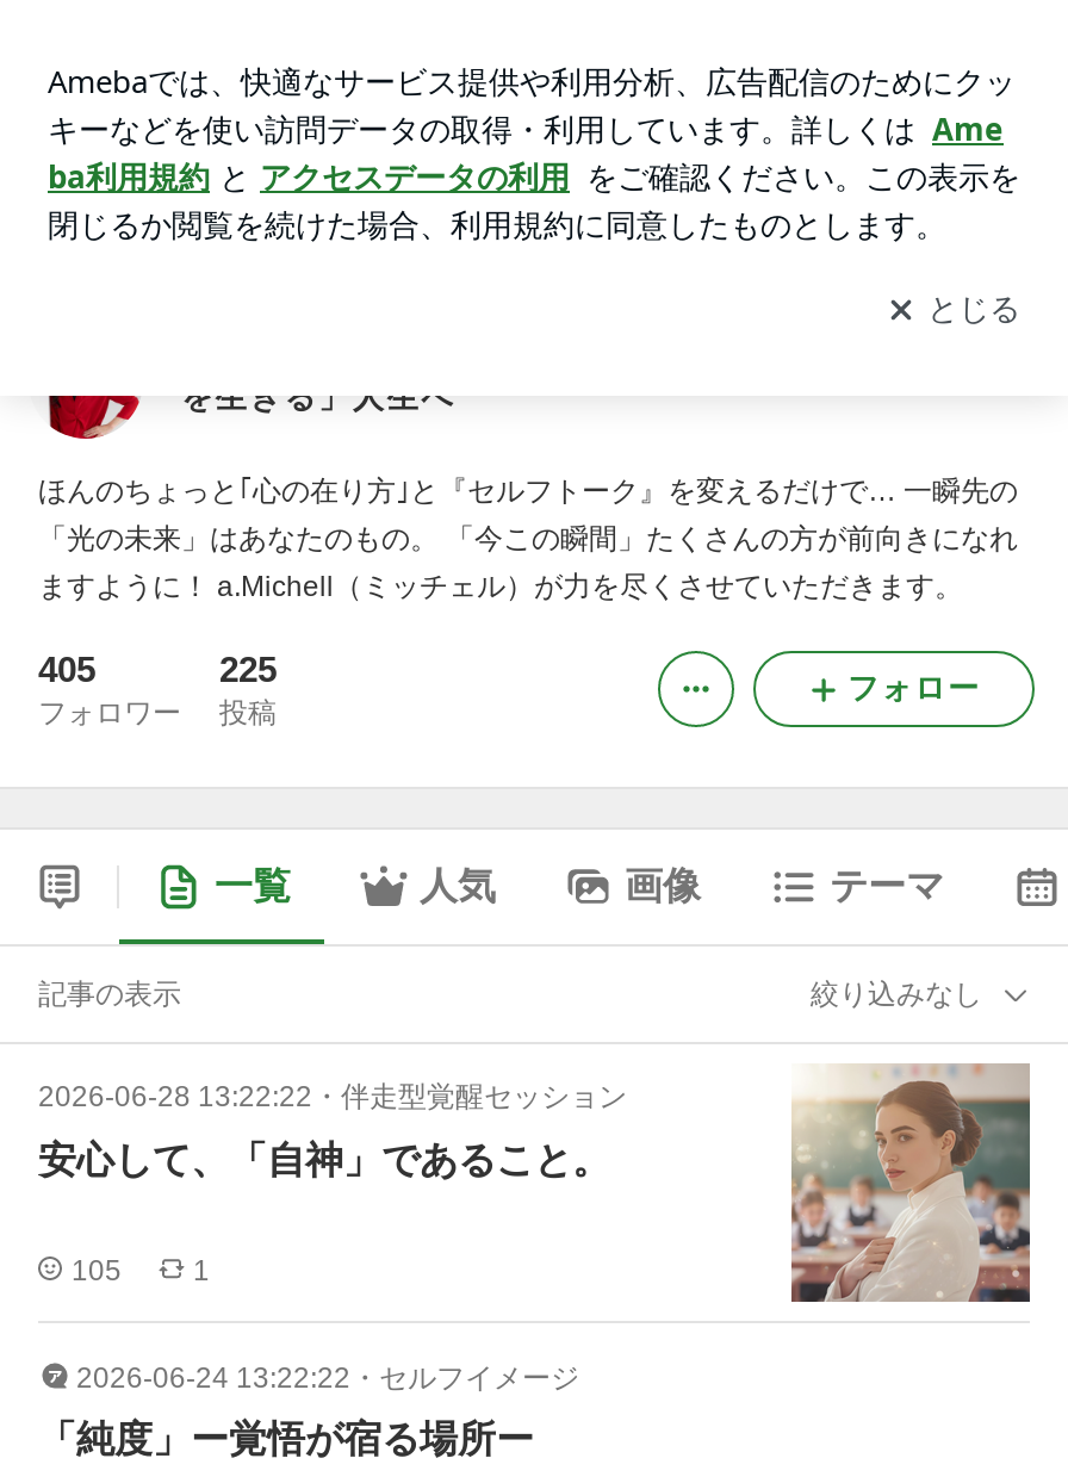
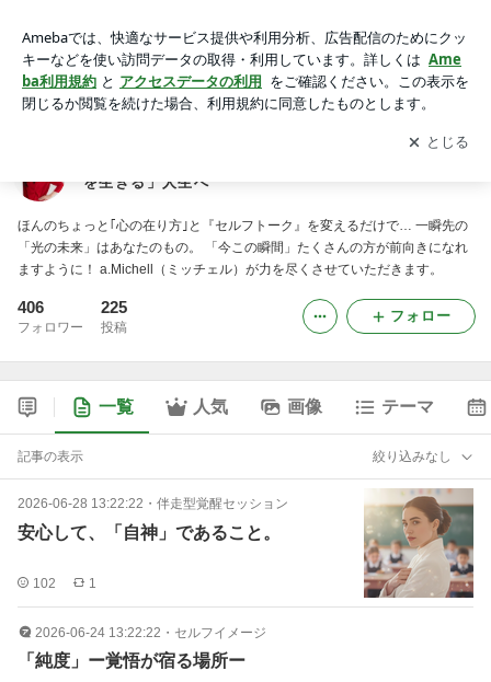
- 405
+ 406

- 105
+ 102
